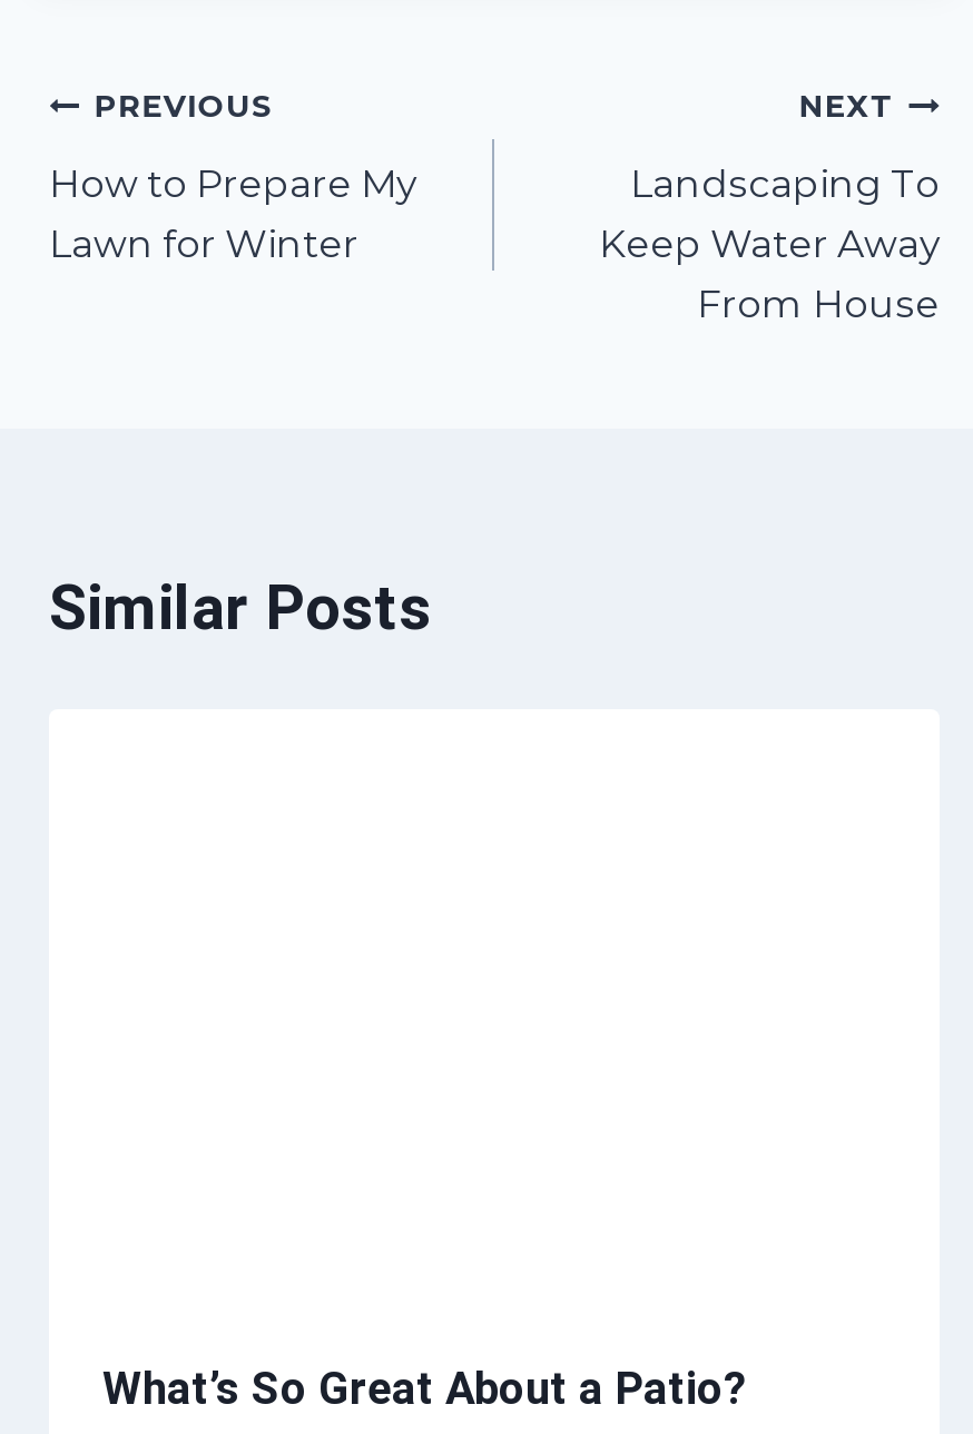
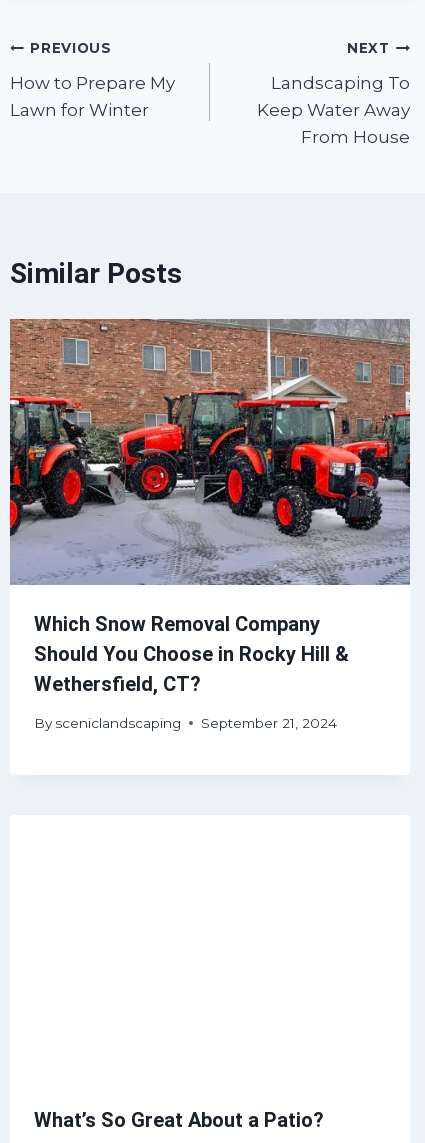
+ [image]
+ Which Snow Removal Company
+ Should You Choose in Rocky Hill &
+ Wethersfield, CT?
+ By sceniclandscaping
+ September 21, 2024
